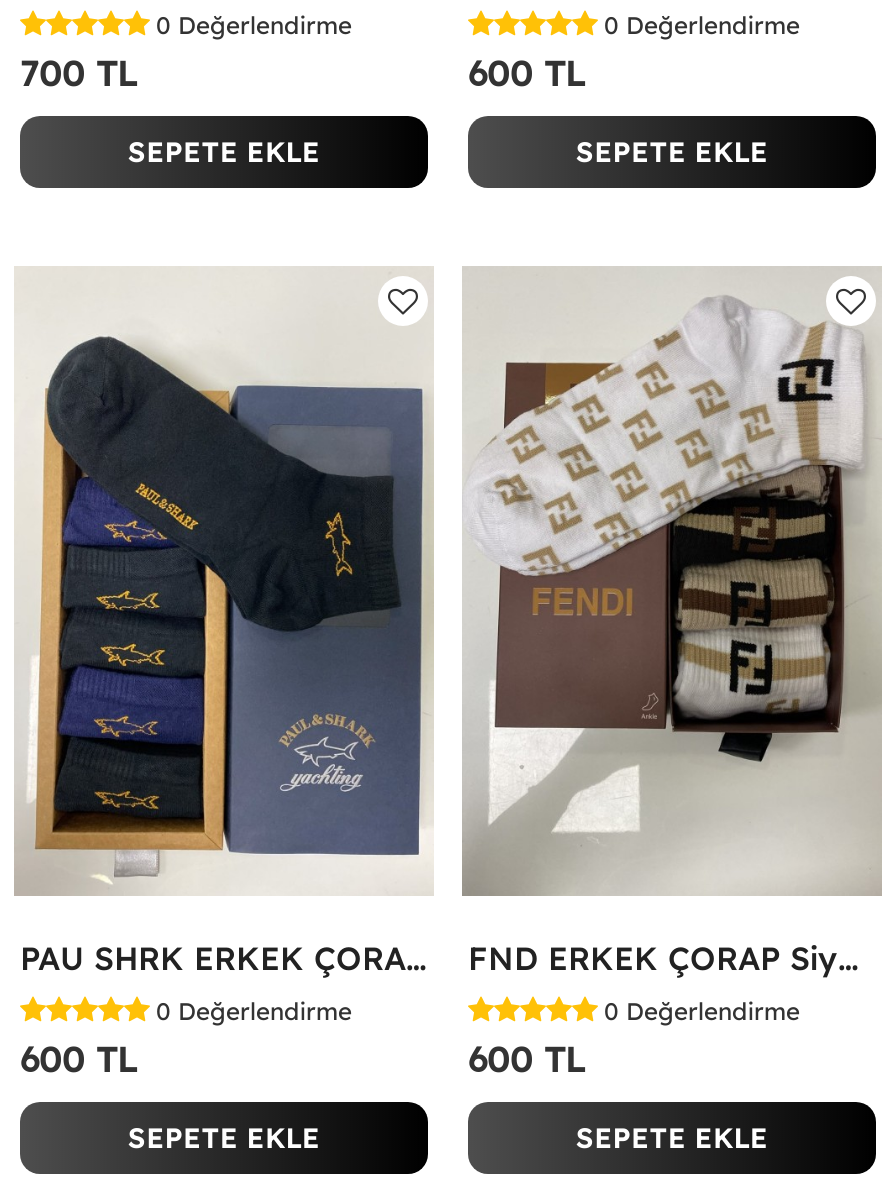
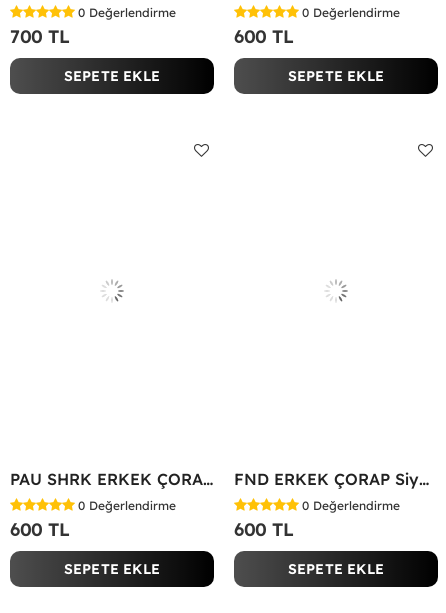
- [image]

- [image]
